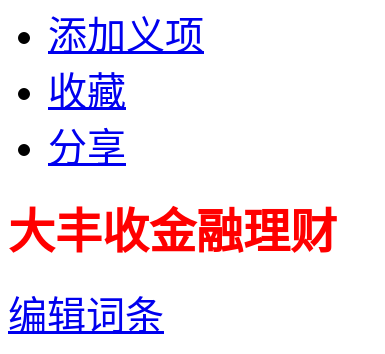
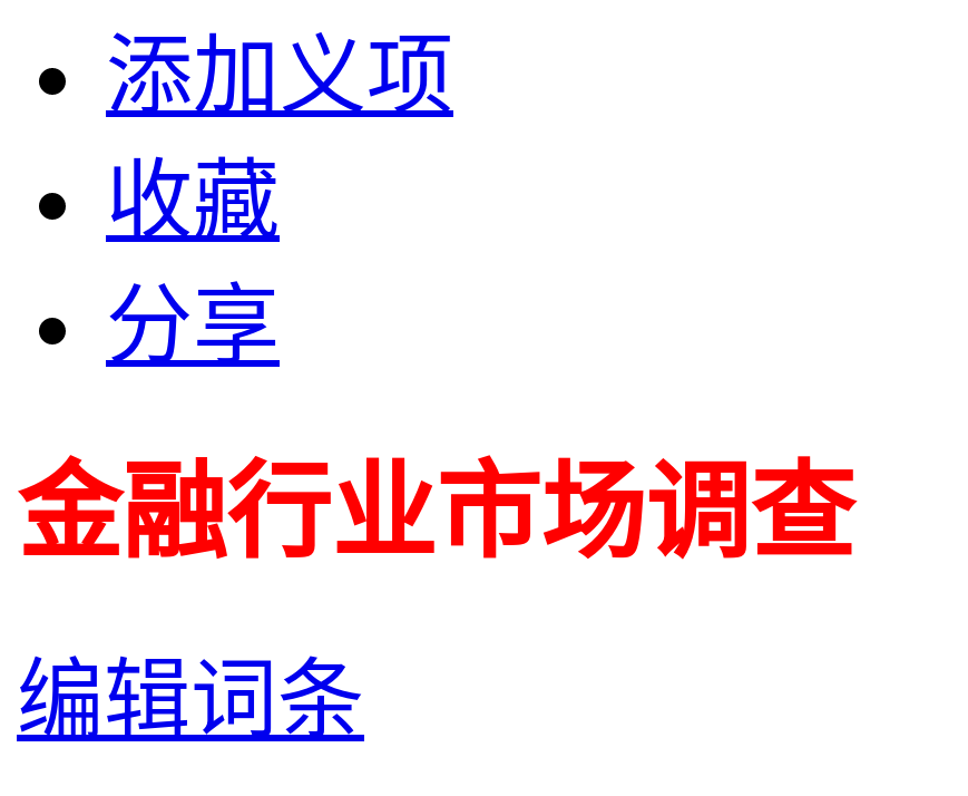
- 大丰收金融理财
+ 金融行业市场调查
